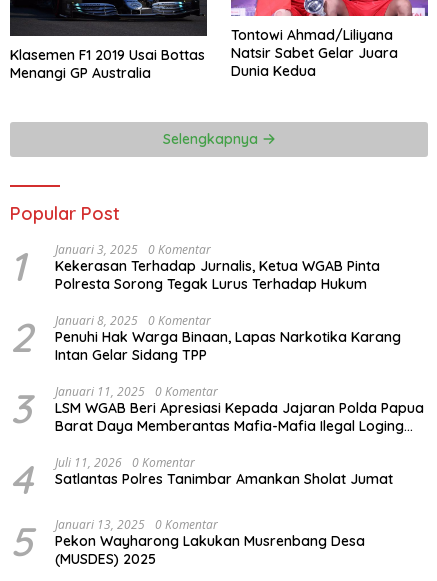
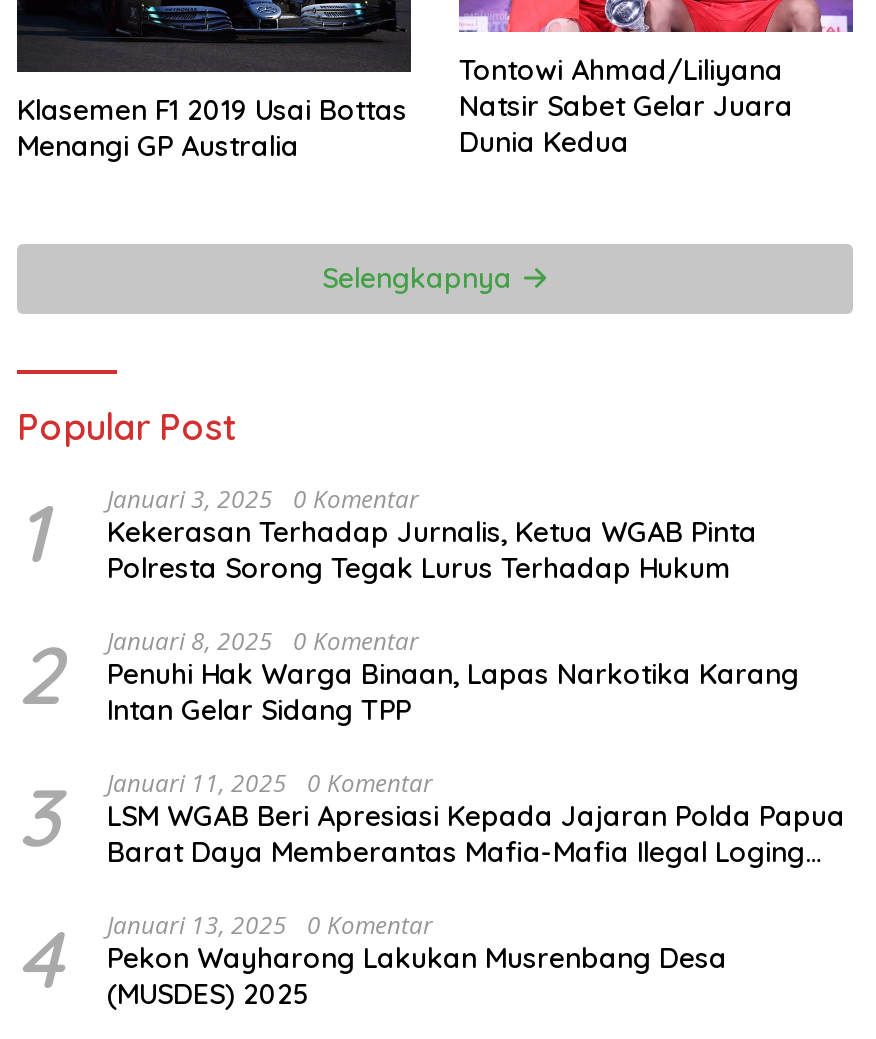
- Juli 11, 2026 0 Komentar
- Satlantas Polres Tanimbar Amankan Sholat Jumat
- 5
